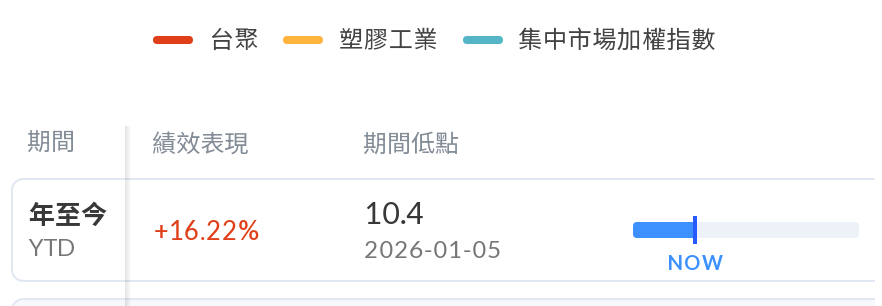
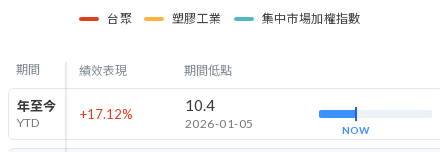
- 年至今 +16.22%
+ 年至今 +17.12%
